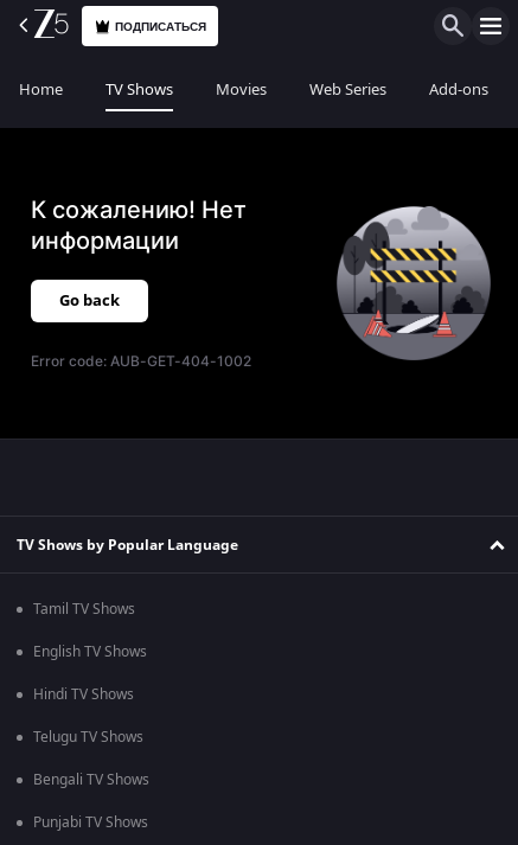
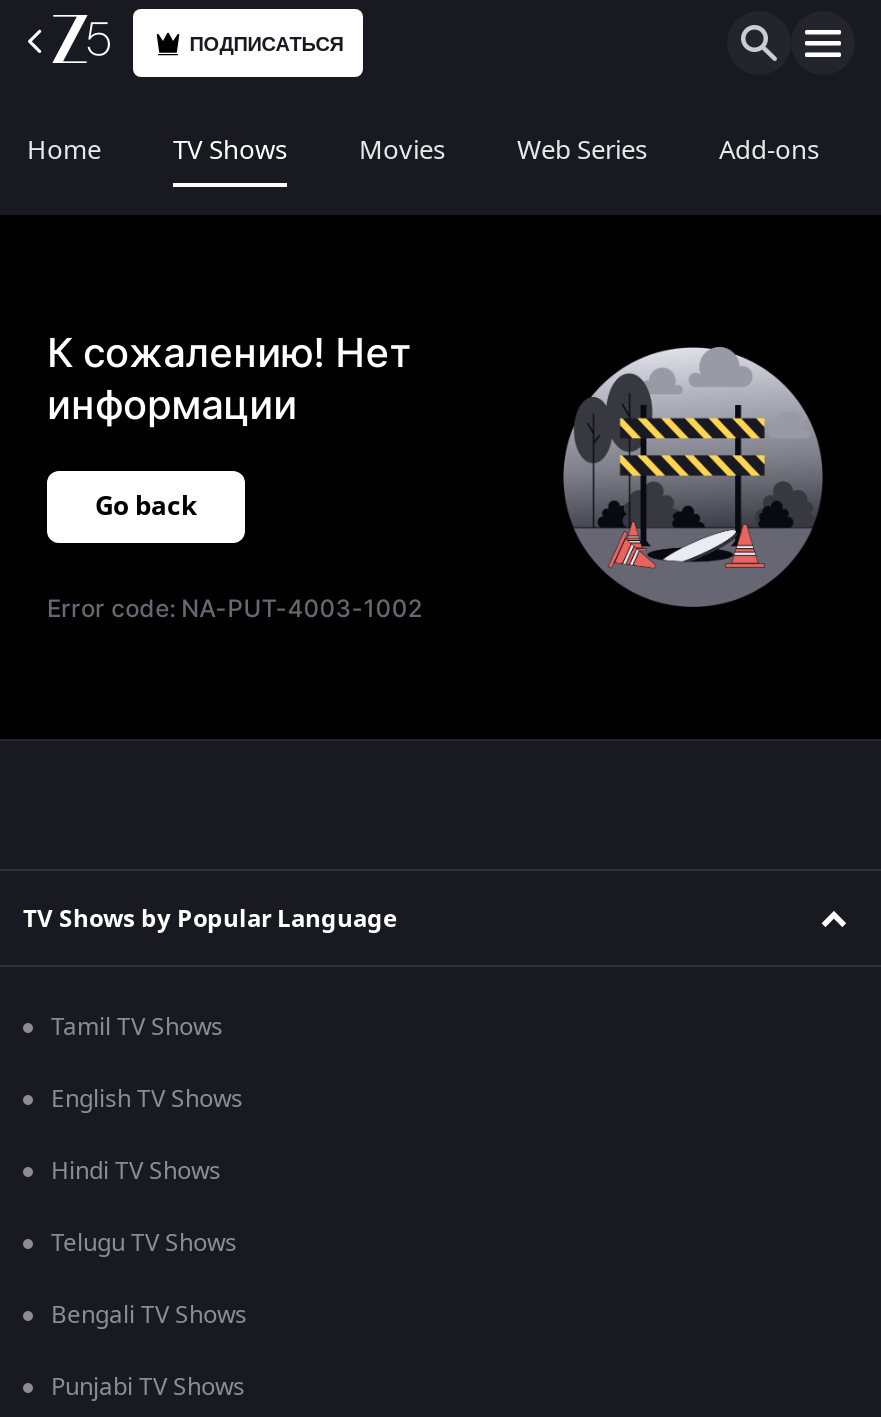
- Error code: AUB-GET-404-1002
+ Error code: NA-PUT-4003-1002
